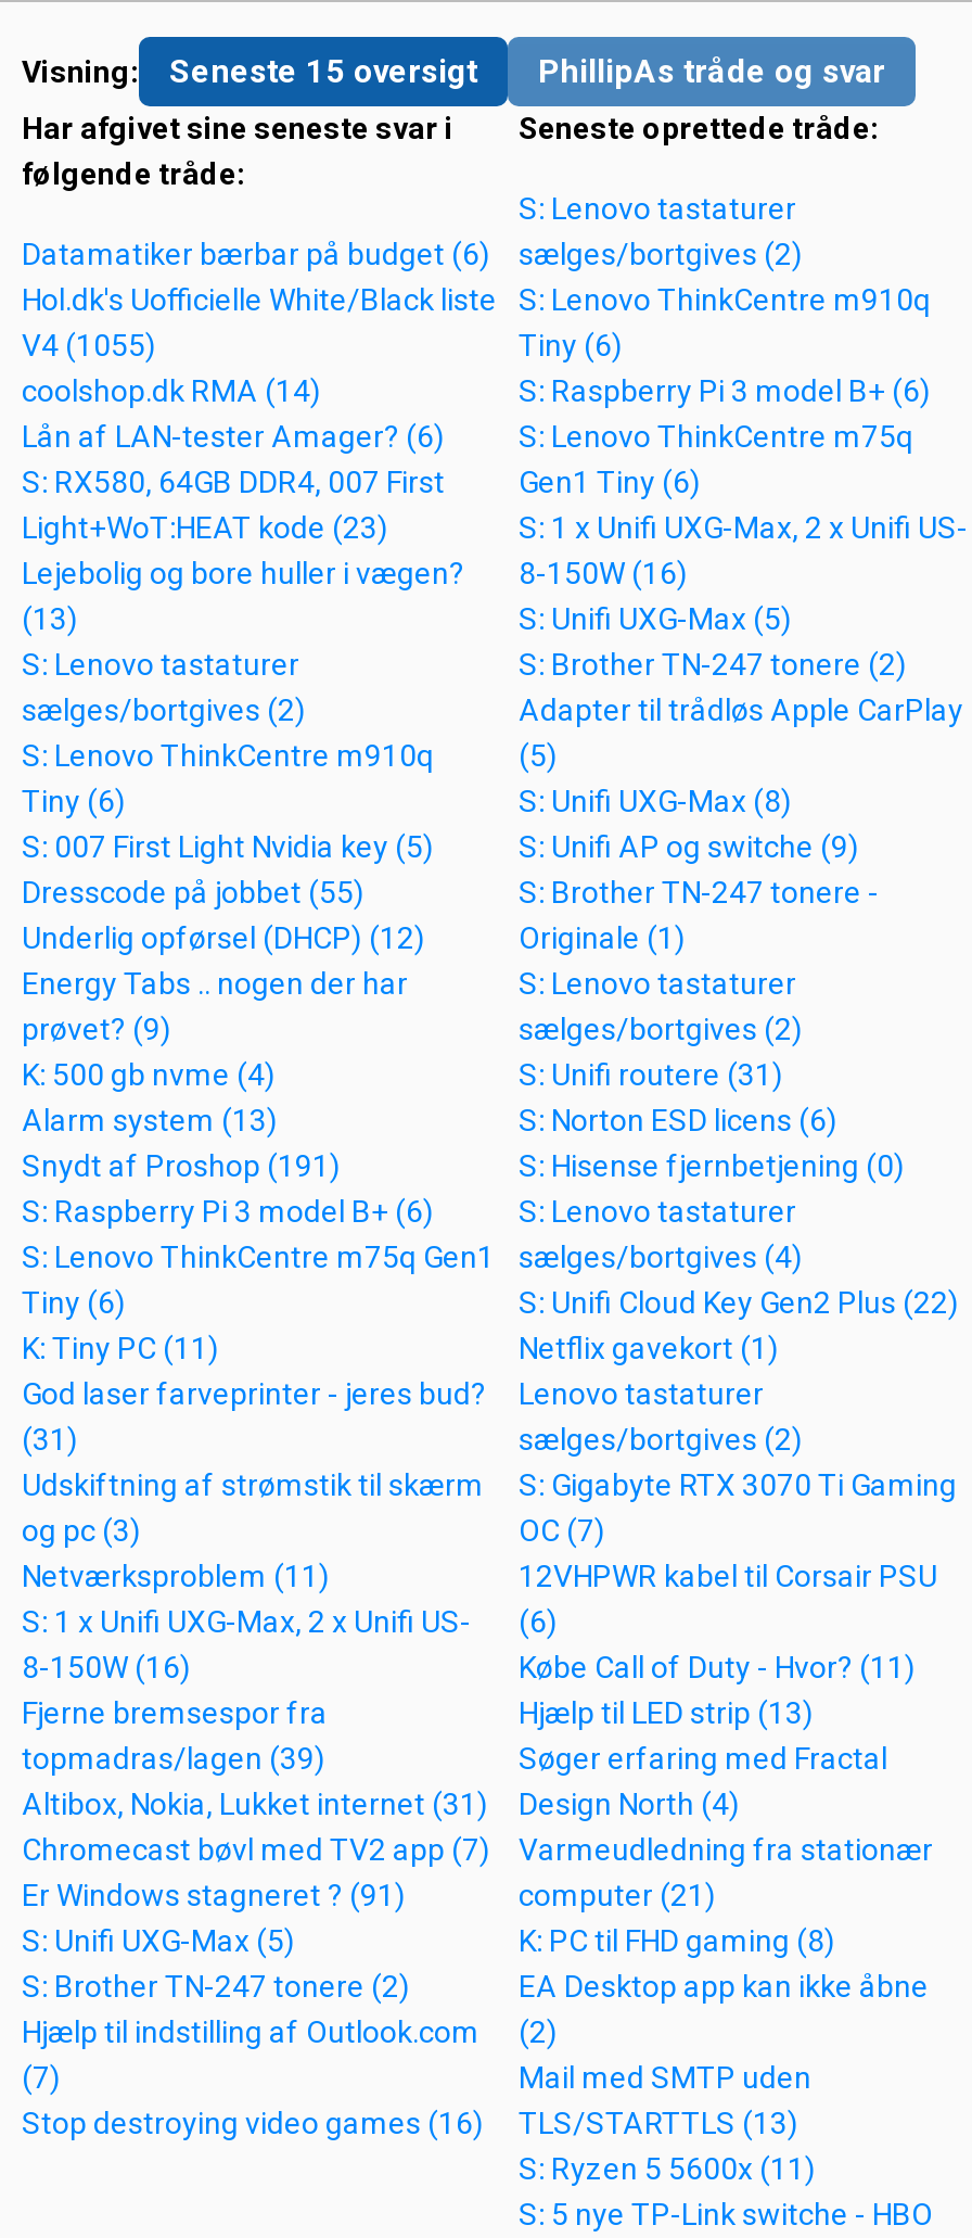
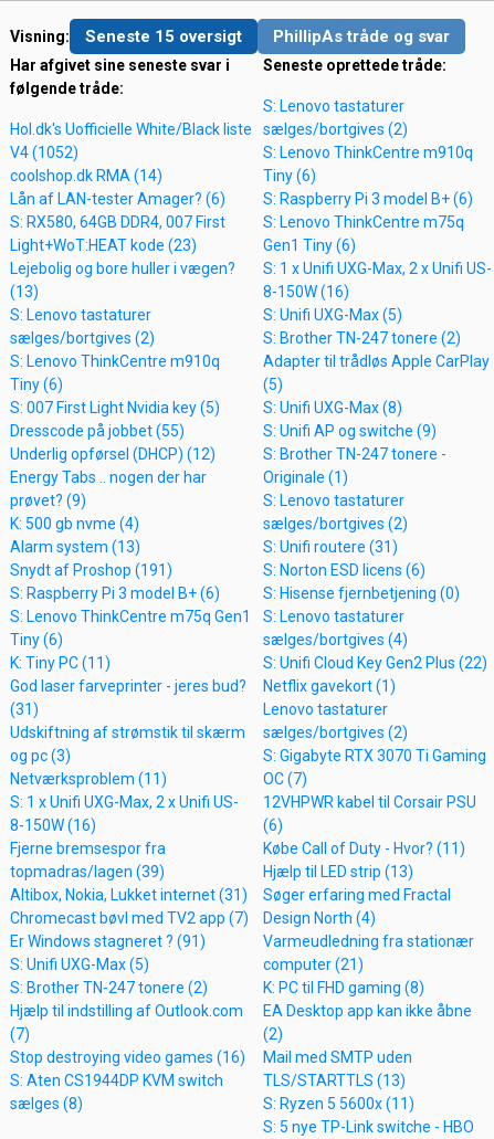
- Datamatiker bærbar på budget (6)

moved up: Hol.dk's Uofficielle White/Black liste

- V4 (1055)
+ V4 (1052)

moved up: coolshop.dk RMA (14) | Lån af LAN-tester Amager? (6) | S: RX580, 64GB DDR4, 007 First | ... | (7) | Stop destroying video games (16)

+ S: Aten CS1944DP KVM switch
+ sælges (8)
